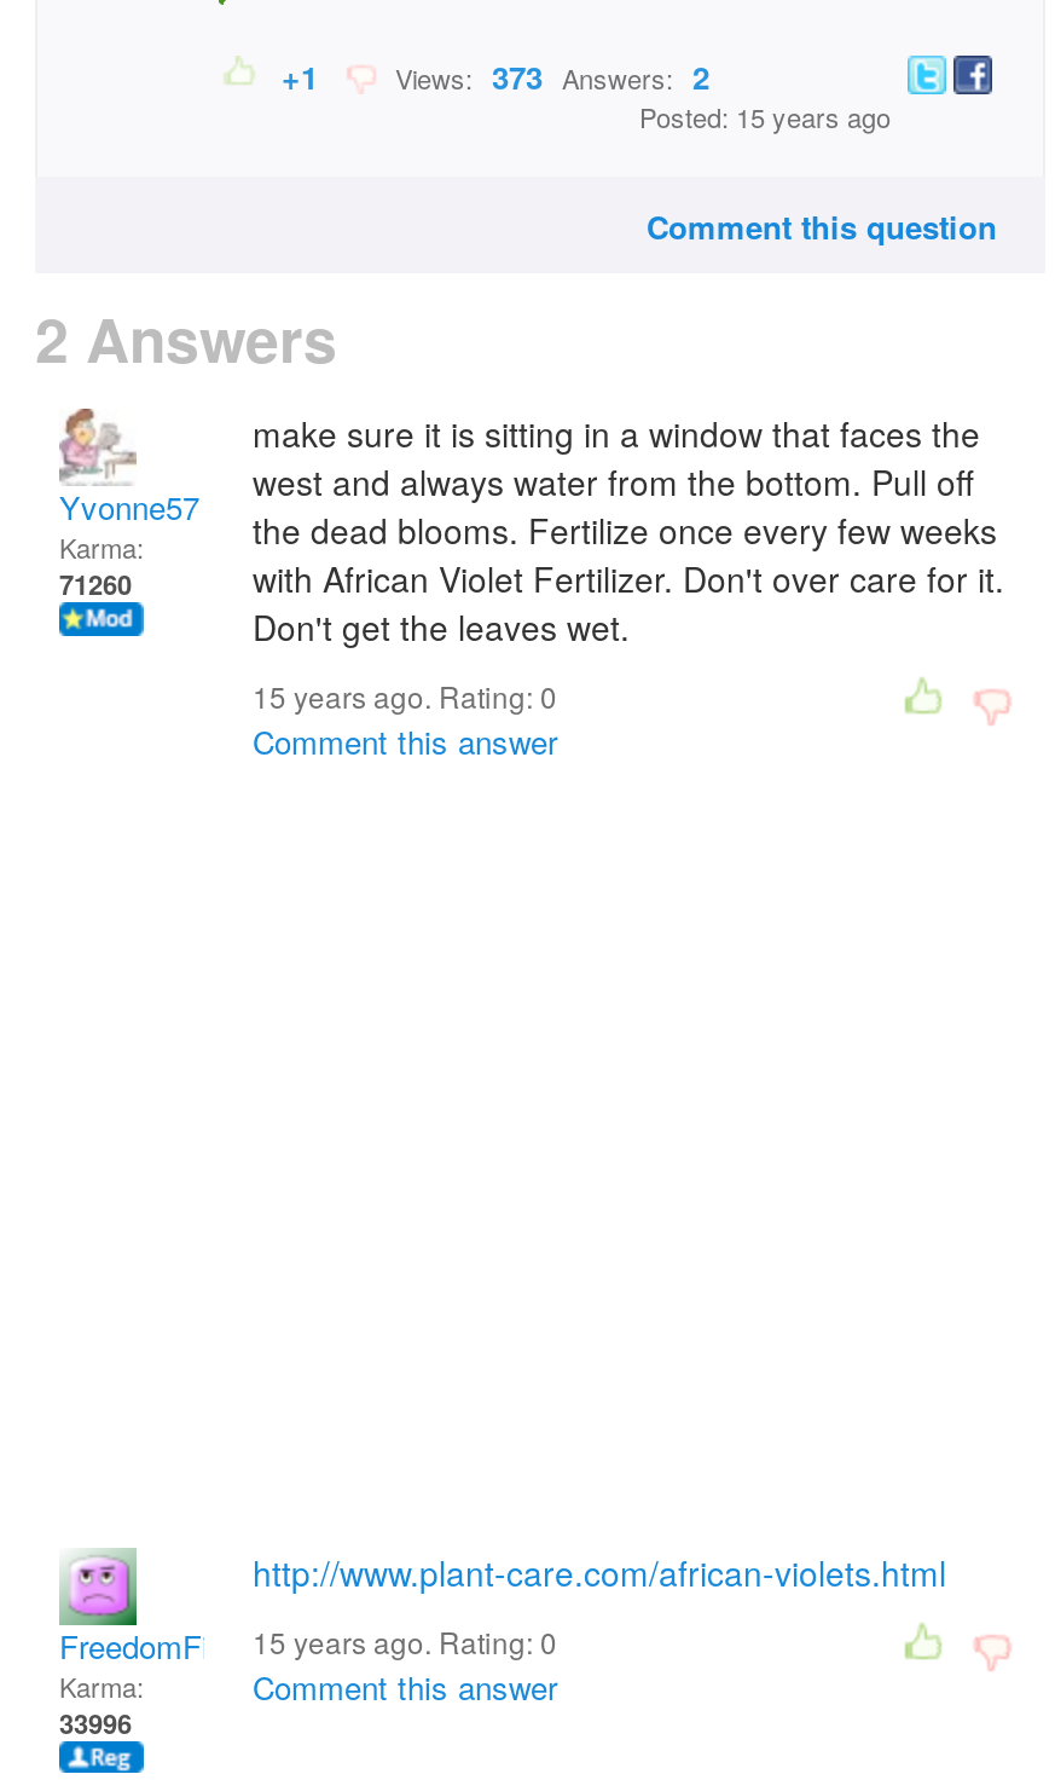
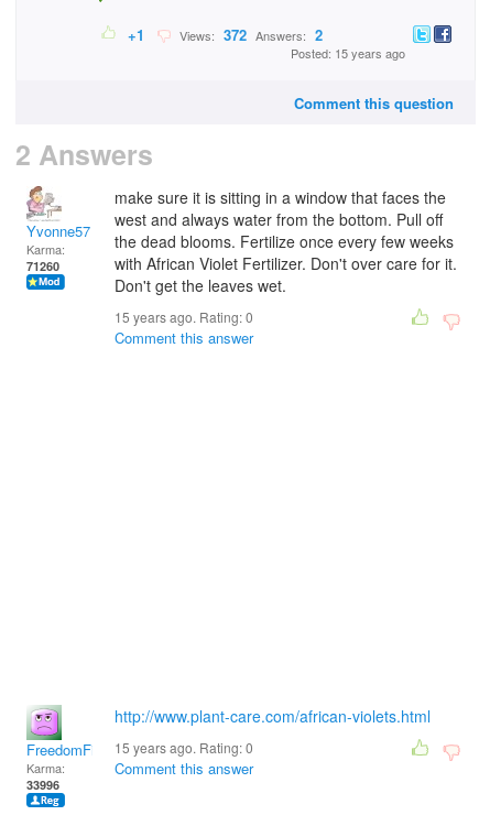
- Views: 373 Answers: 2
+ Views: 372 Answers: 2
